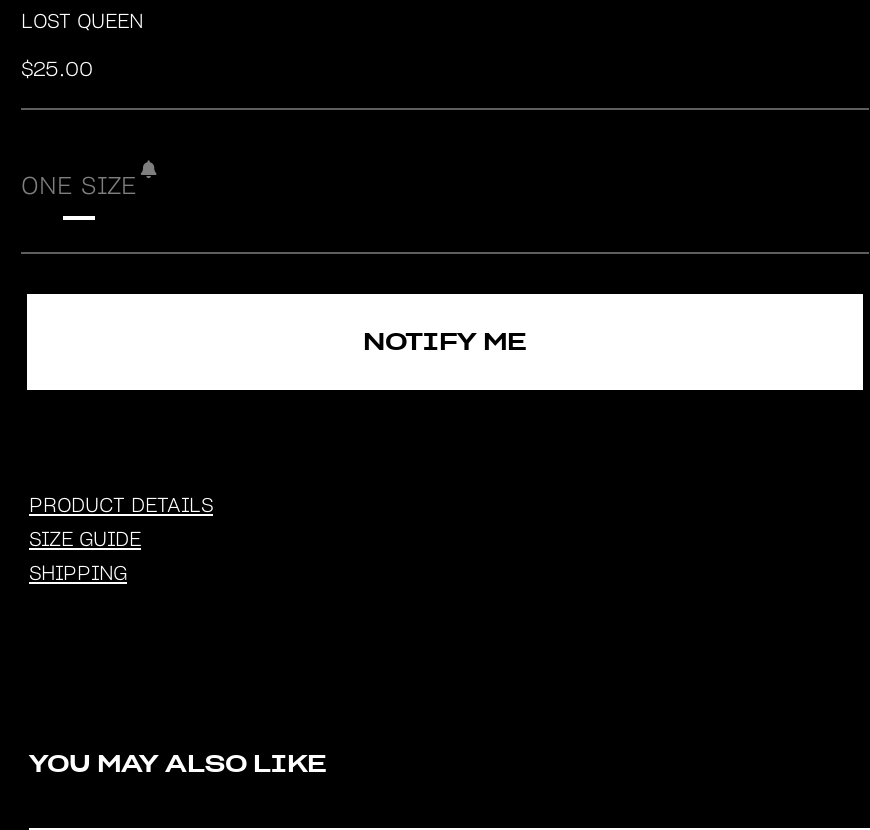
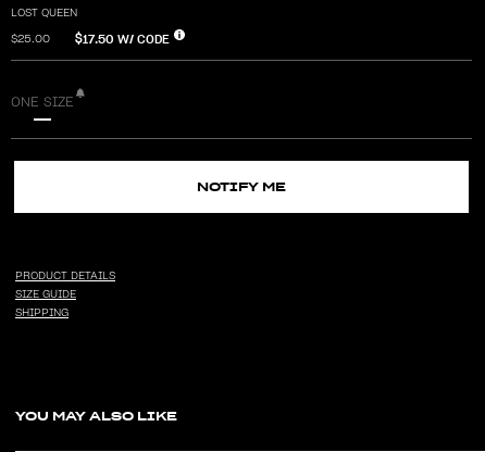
+ $17.50 W/ CODE
